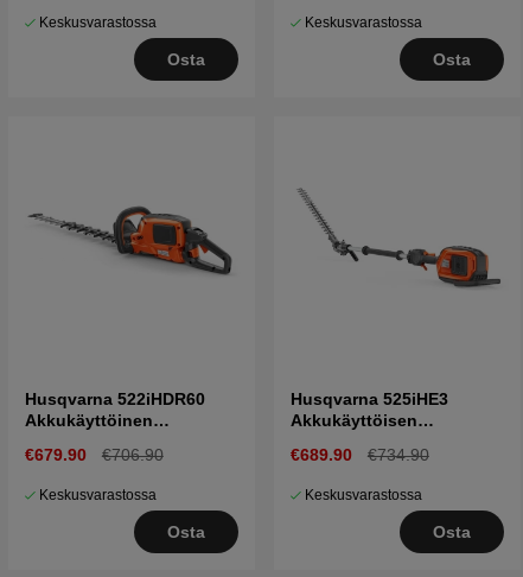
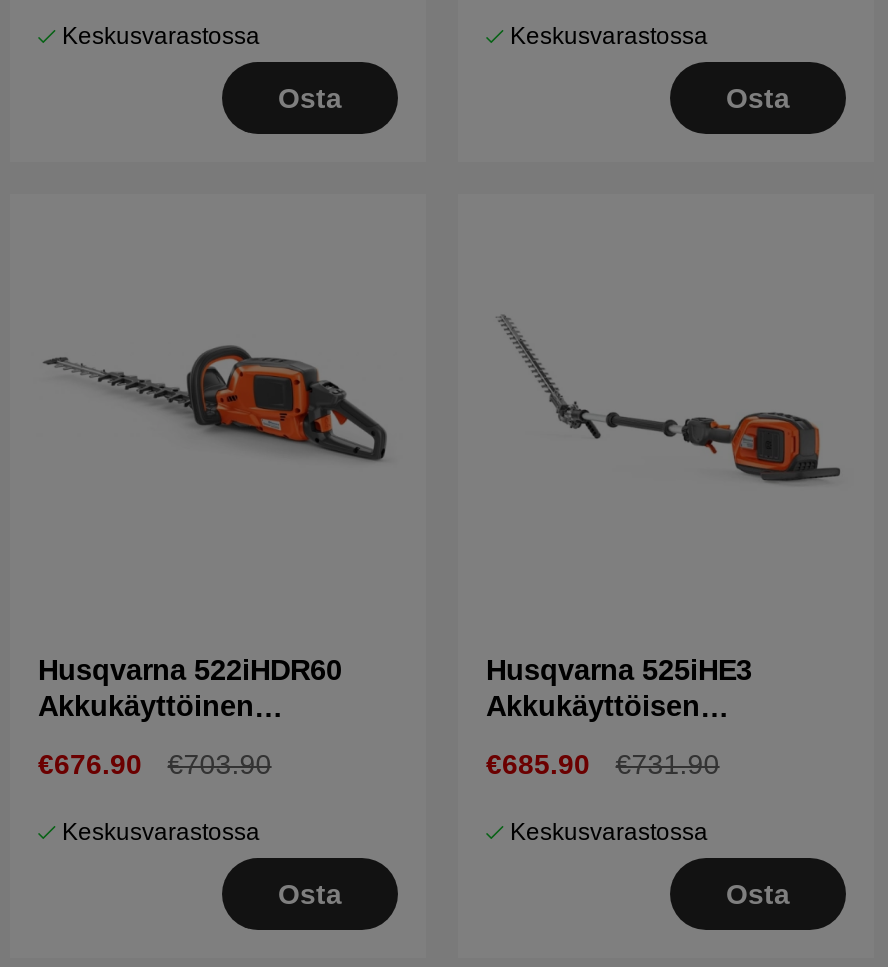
- €679.90
+ €676.90

- €706.90
+ €703.90

- €689.90
+ €685.90

- €734.90
+ €731.90
